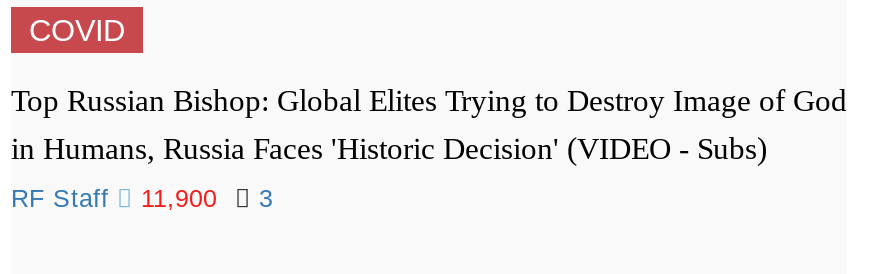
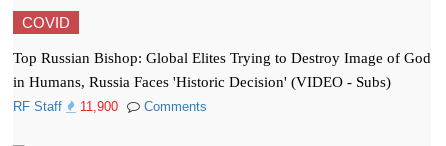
- 3
+ Comments
